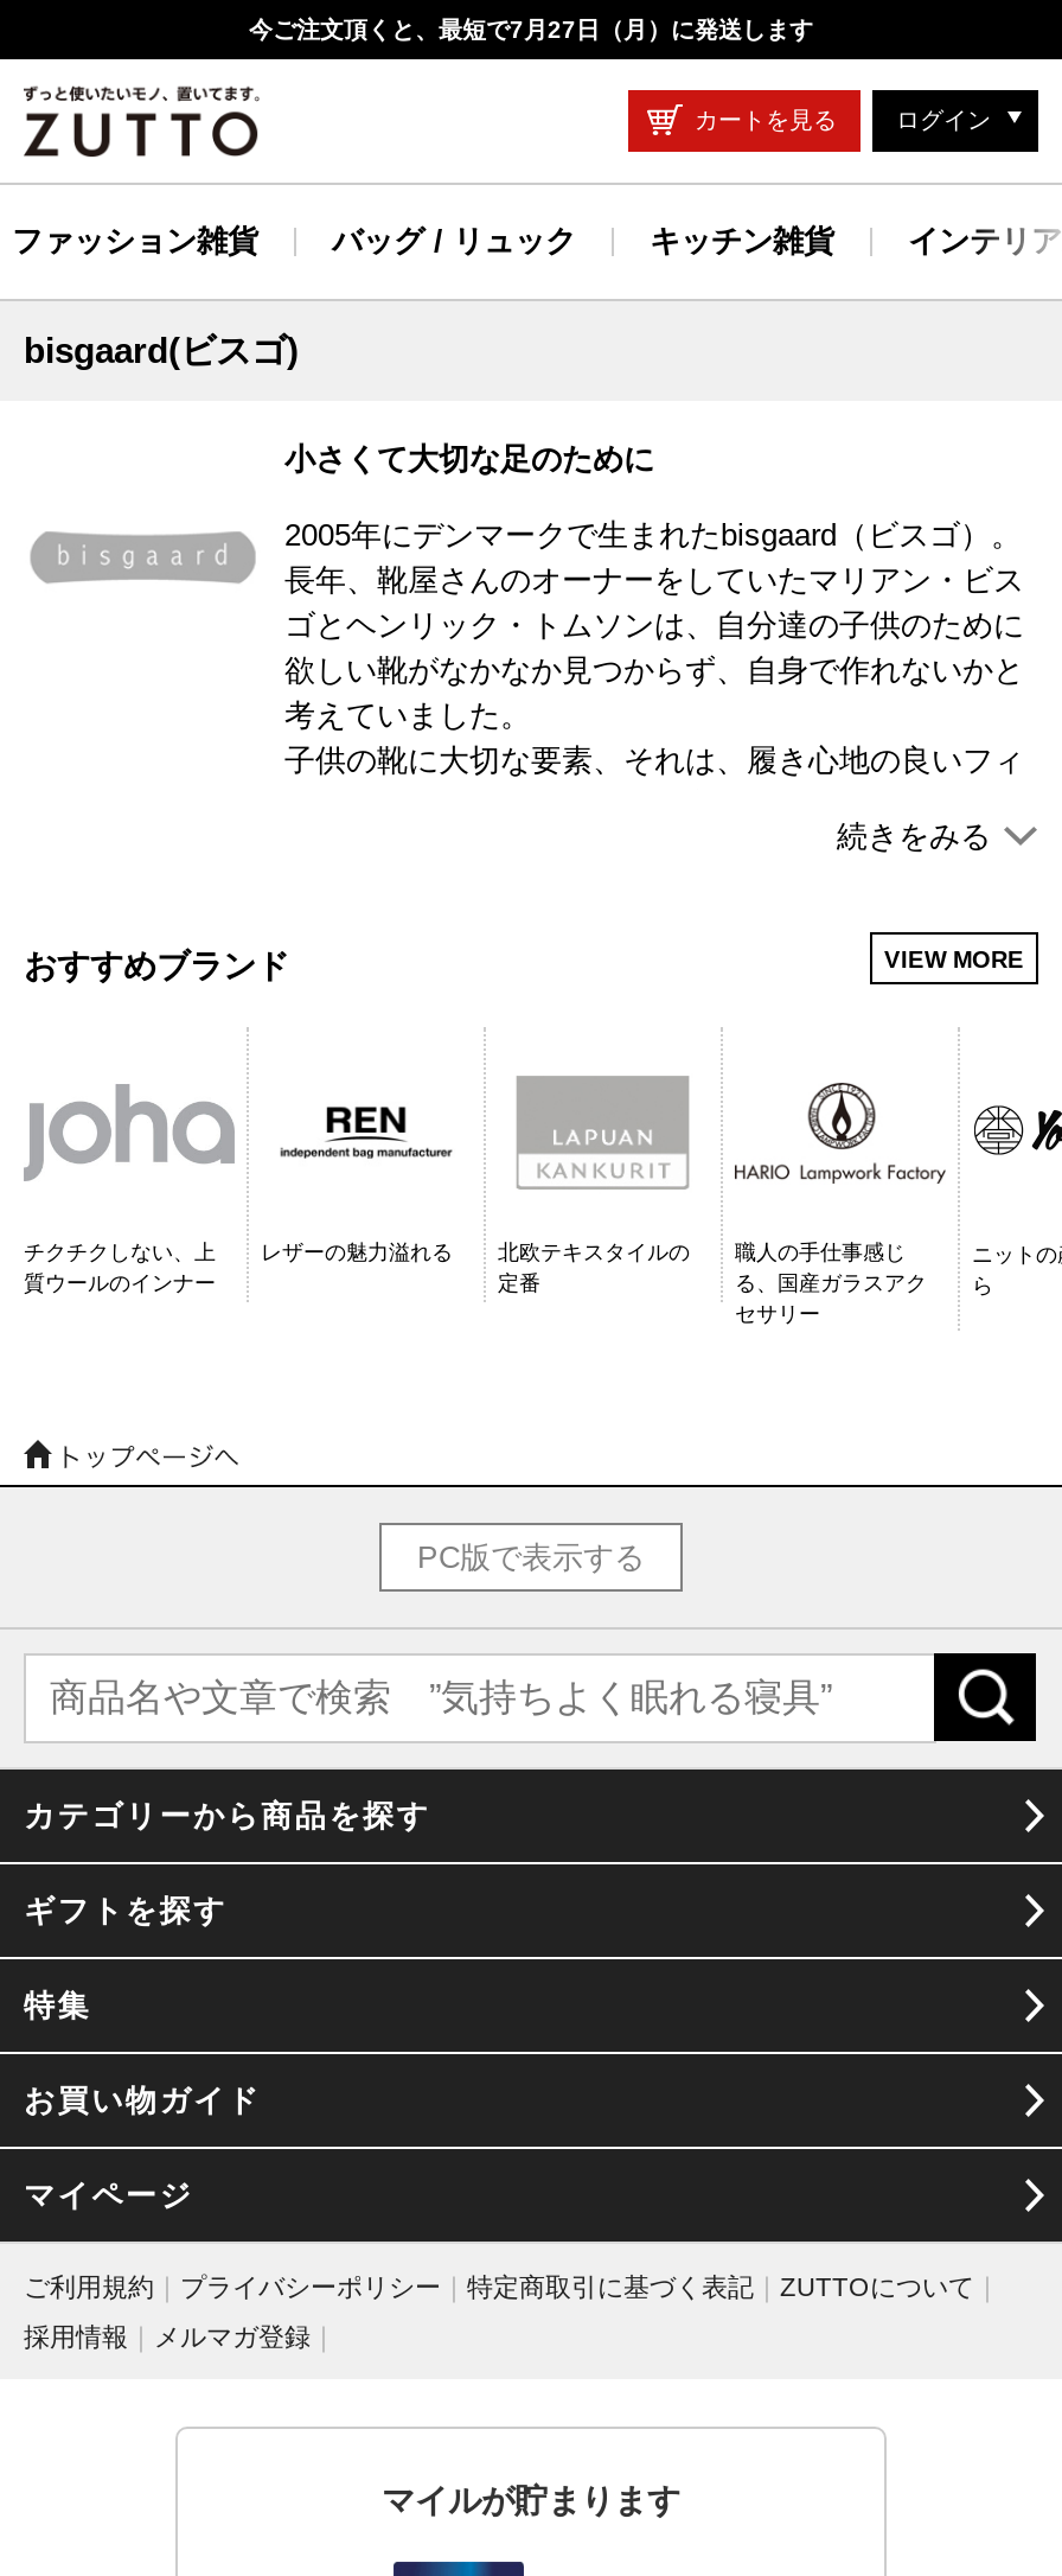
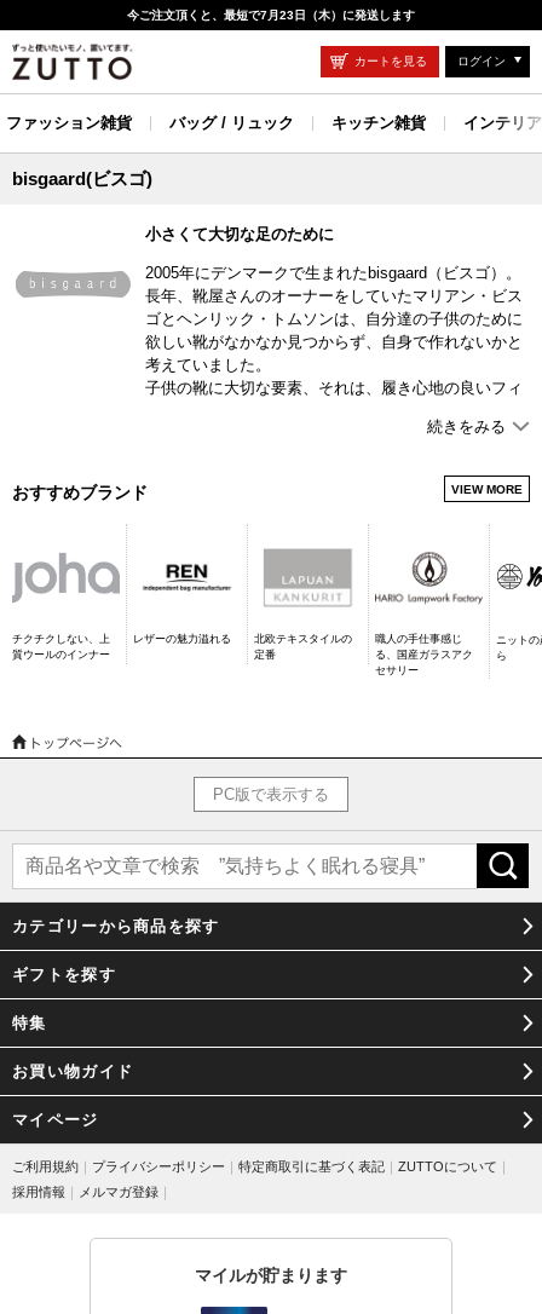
- 今ご注文頂くと、最短で7月27日（月）に発送します
+ 今ご注文頂くと、最短で7月23日（木）に発送します
